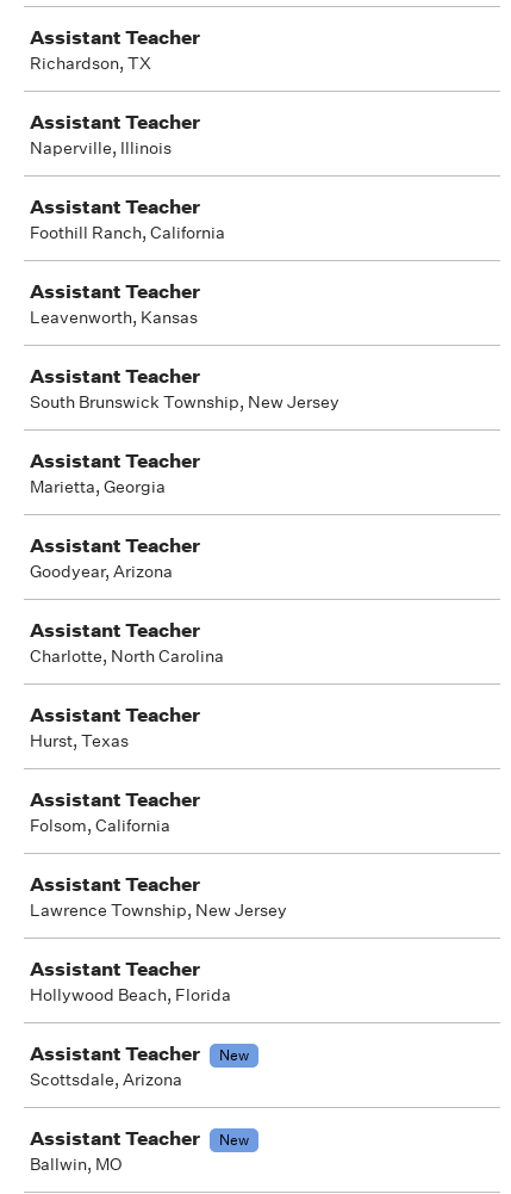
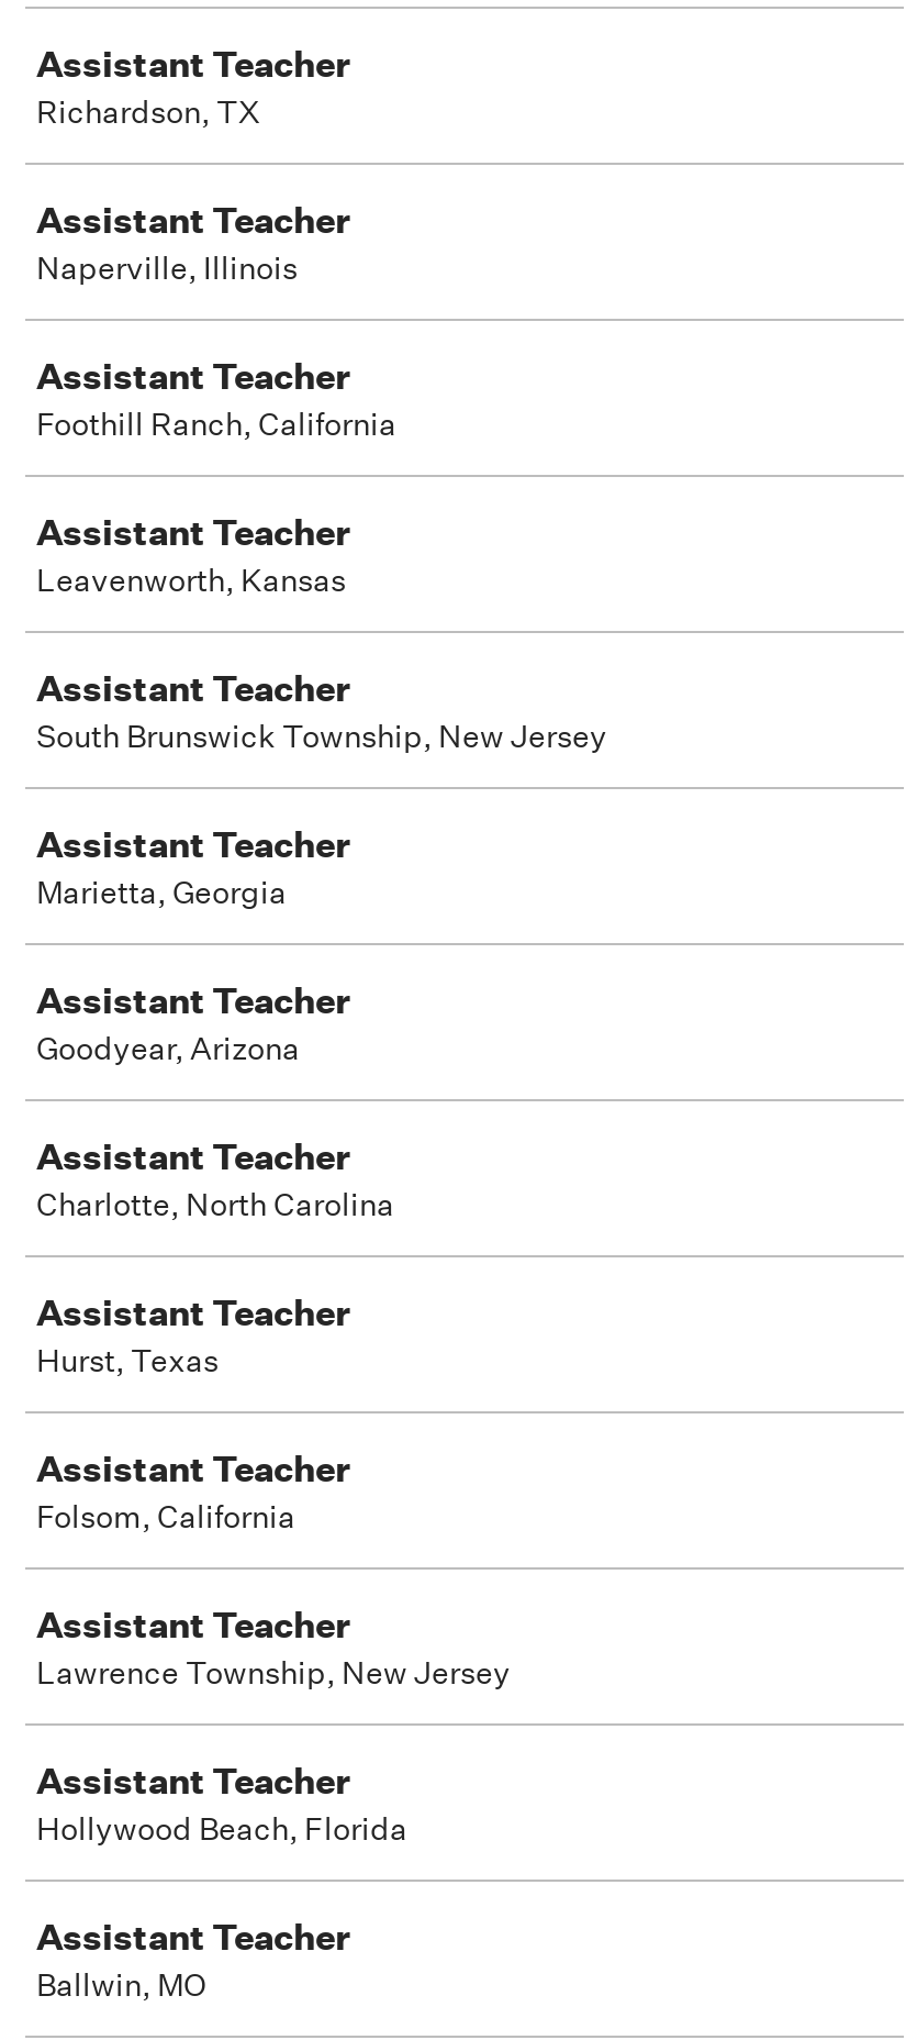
- New
- Scottsdale, Arizona
- Assistant Teacher
- New
